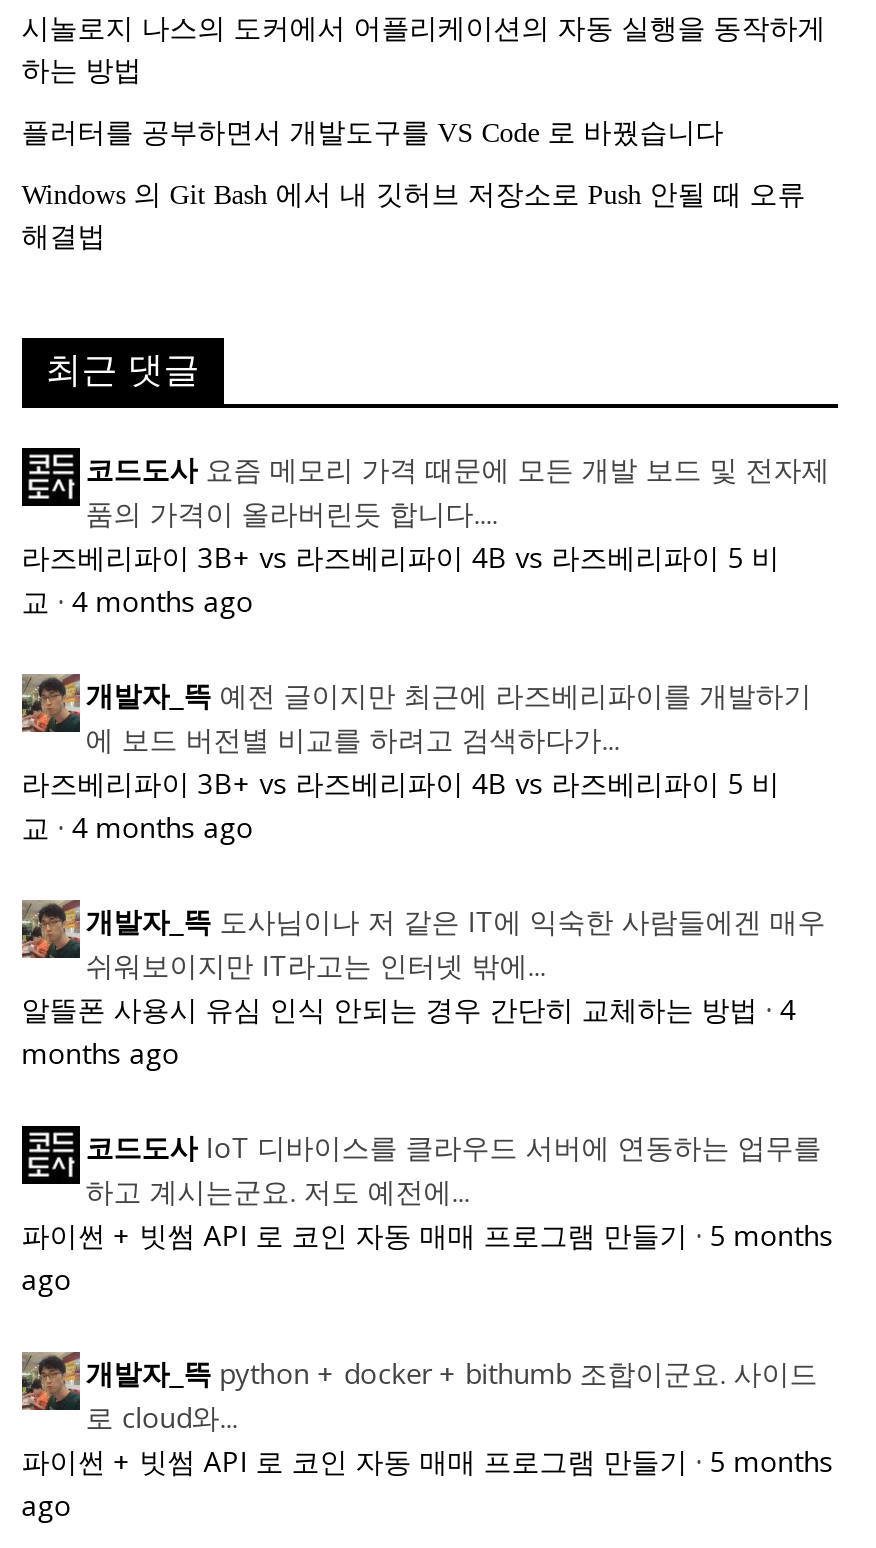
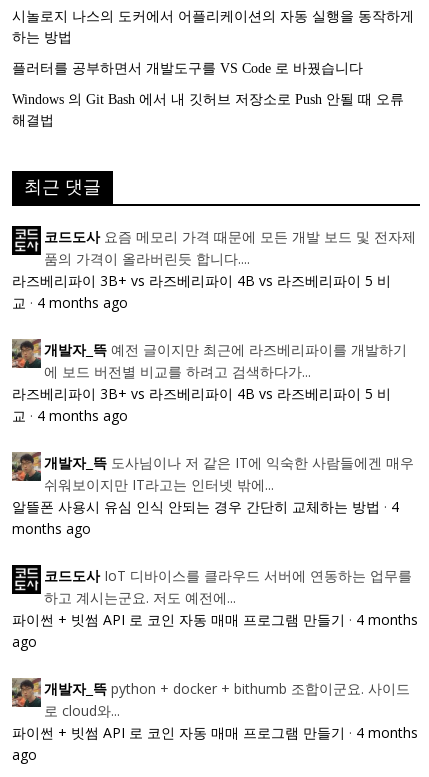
- 파이썬 + 빗썸 API 로 코인 자동 매매 프로그램 만들기 · 5 months
+ 파이썬 + 빗썸 API 로 코인 자동 매매 프로그램 만들기 · 4 months

- 파이썬 + 빗썸 API 로 코인 자동 매매 프로그램 만들기 · 5 months
+ 파이썬 + 빗썸 API 로 코인 자동 매매 프로그램 만들기 · 4 months
